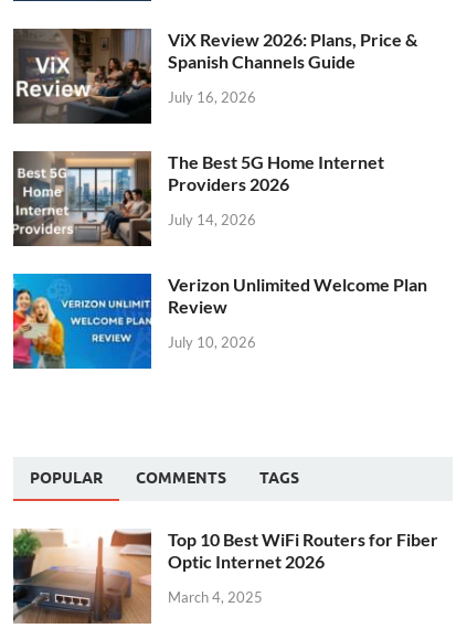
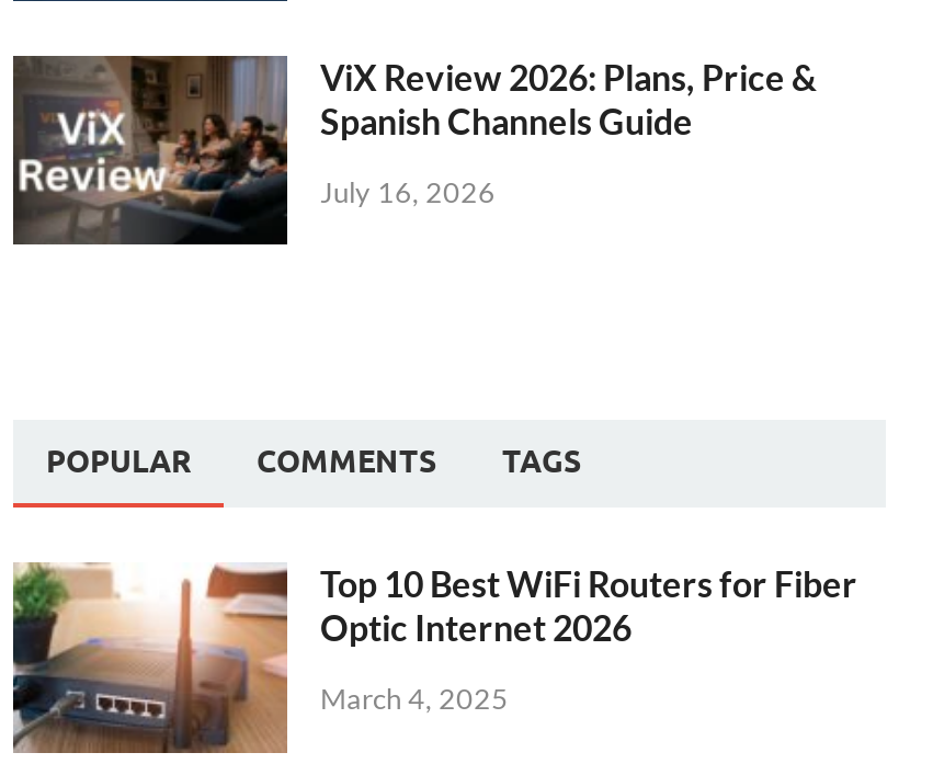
- [image]
- The Best 5G Home Internet
- Providers 2026
- July 14, 2026
- Verizon Unlimited Welcome Plan
- Review
- July 10, 2026

- [image]
